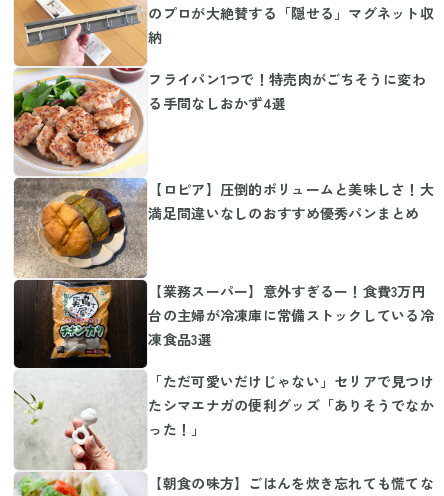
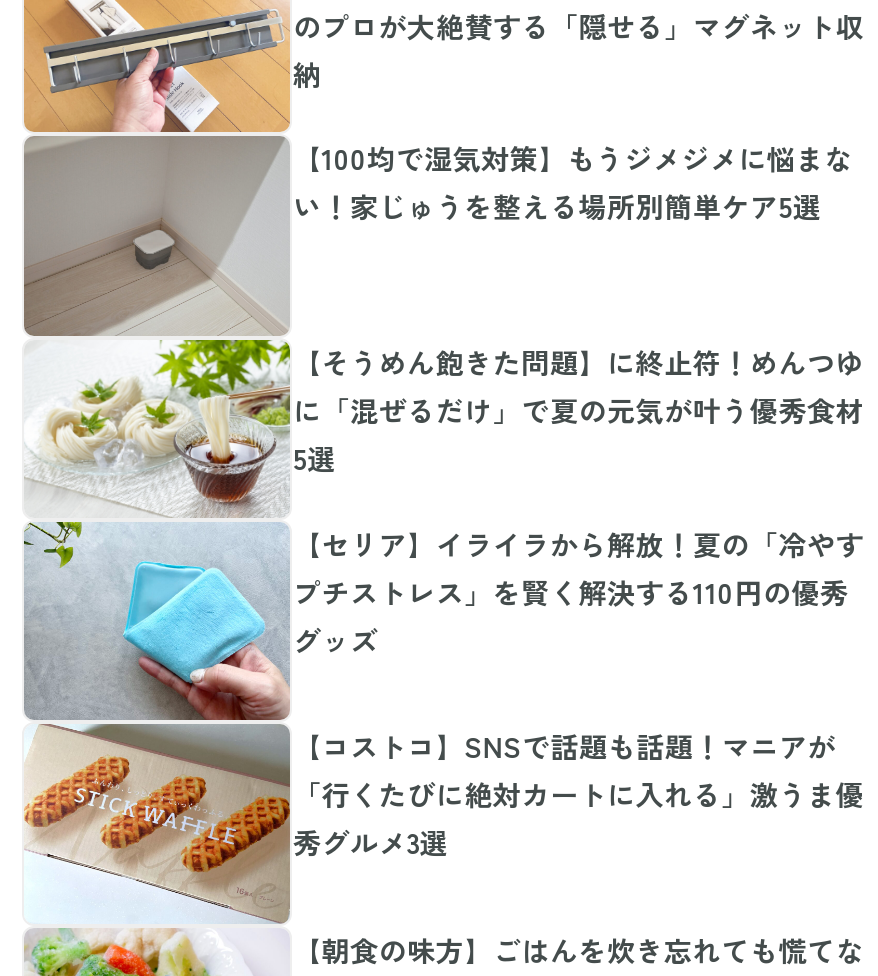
- [image]
- フライパン1つで！特売肉がごちそうに変わ
- る手間なしおかず4選
+ [image]
+ 【100均で湿気対策】もうジメジメに悩まな
+ い！家じゅうを整える場所別簡単ケア5選

- 【ロピア】圧倒的ボリュームと美味しさ！大
- 満足間違いなしのおすすめ優秀パンまとめ
+ 【そうめん飽きた問題】に終止符！めんつゆ
+ に「混ぜるだけ」で夏の元気が叶う優秀食材
+ 5選

- 【業務スーパー】意外すぎるー！食費3万円
- 台の主婦が冷凍庫に常備ストックしている冷
- 凍食品3選
+ 【セリア】イライラから解放！夏の「冷やす
+ プチストレス」を賢く解決する110円の優秀
+ グッズ

- 「ただ可愛いだけじゃない」セリアで見つけ
- たシマエナガの便利グッズ「ありそうでなか
- った！」
+ 【コストコ】SNSで話題も話題！マニアが
+ 「行くたびに絶対カートに入れる」激うま優
+ 秀グルメ3選
